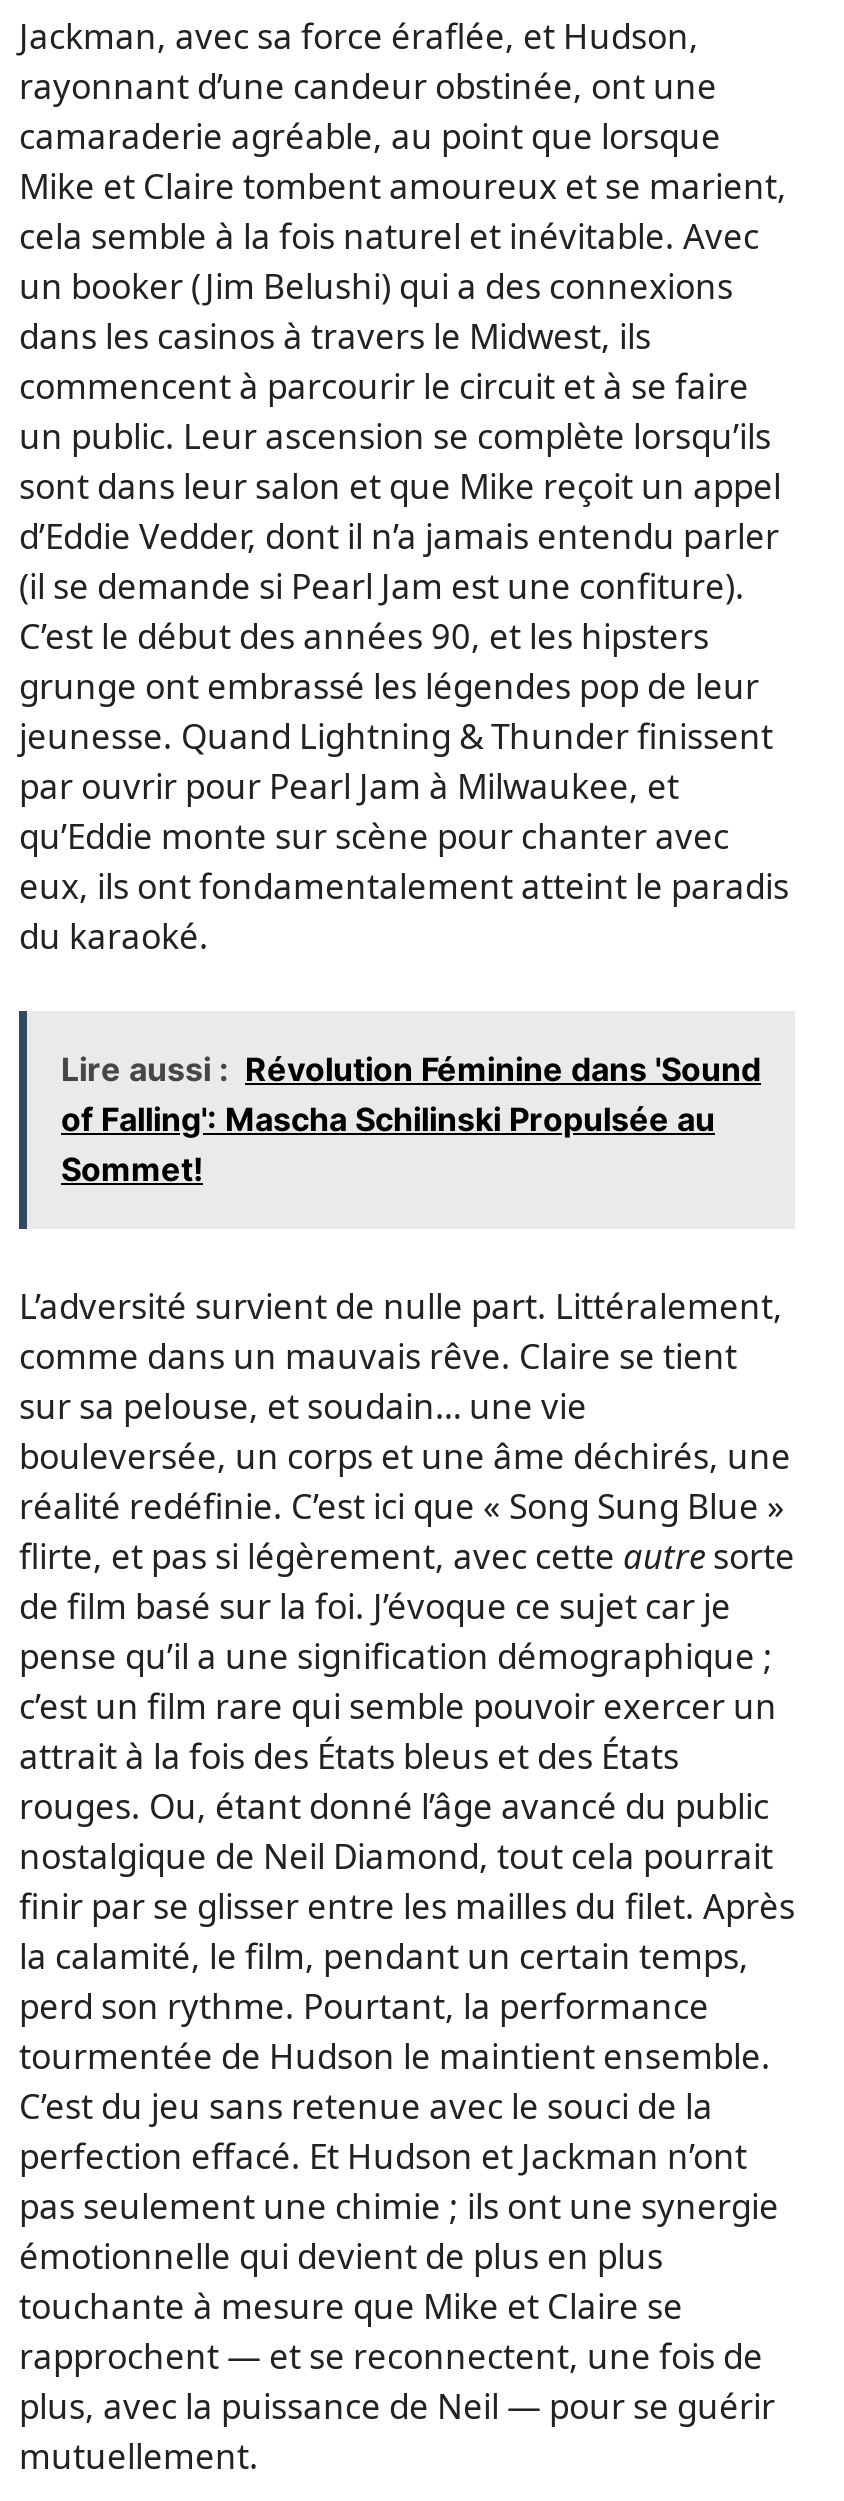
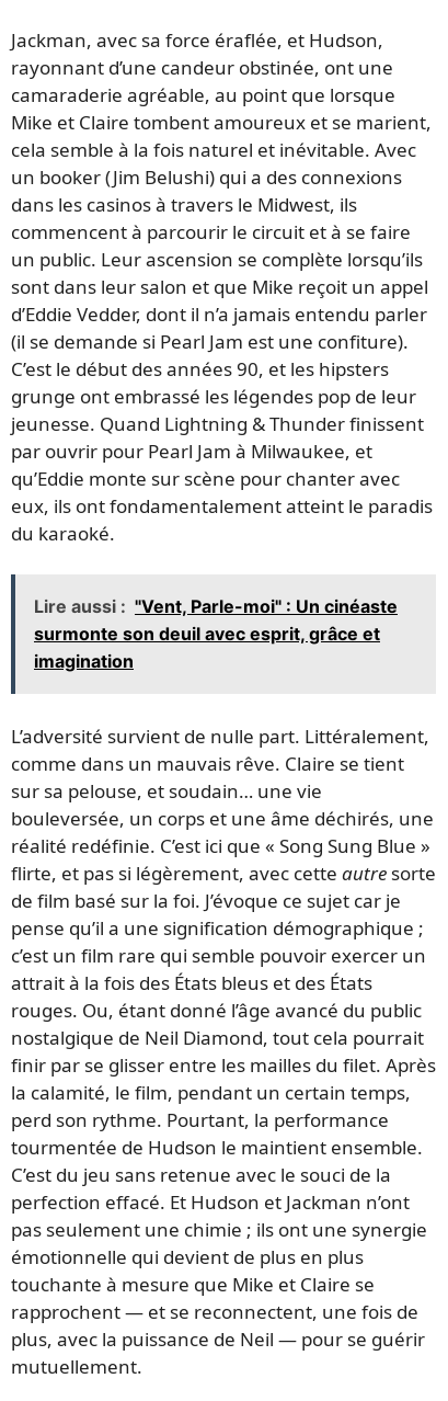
- Lire aussi : Révolution Féminine dans 'Sound
- of Falling': Mascha Schilinski Propulsée au
- Sommet!
+ Lire aussi : "Vent, Parle-moi" : Un cinéaste
+ surmonte son deuil avec esprit, grâce et
+ imagination
